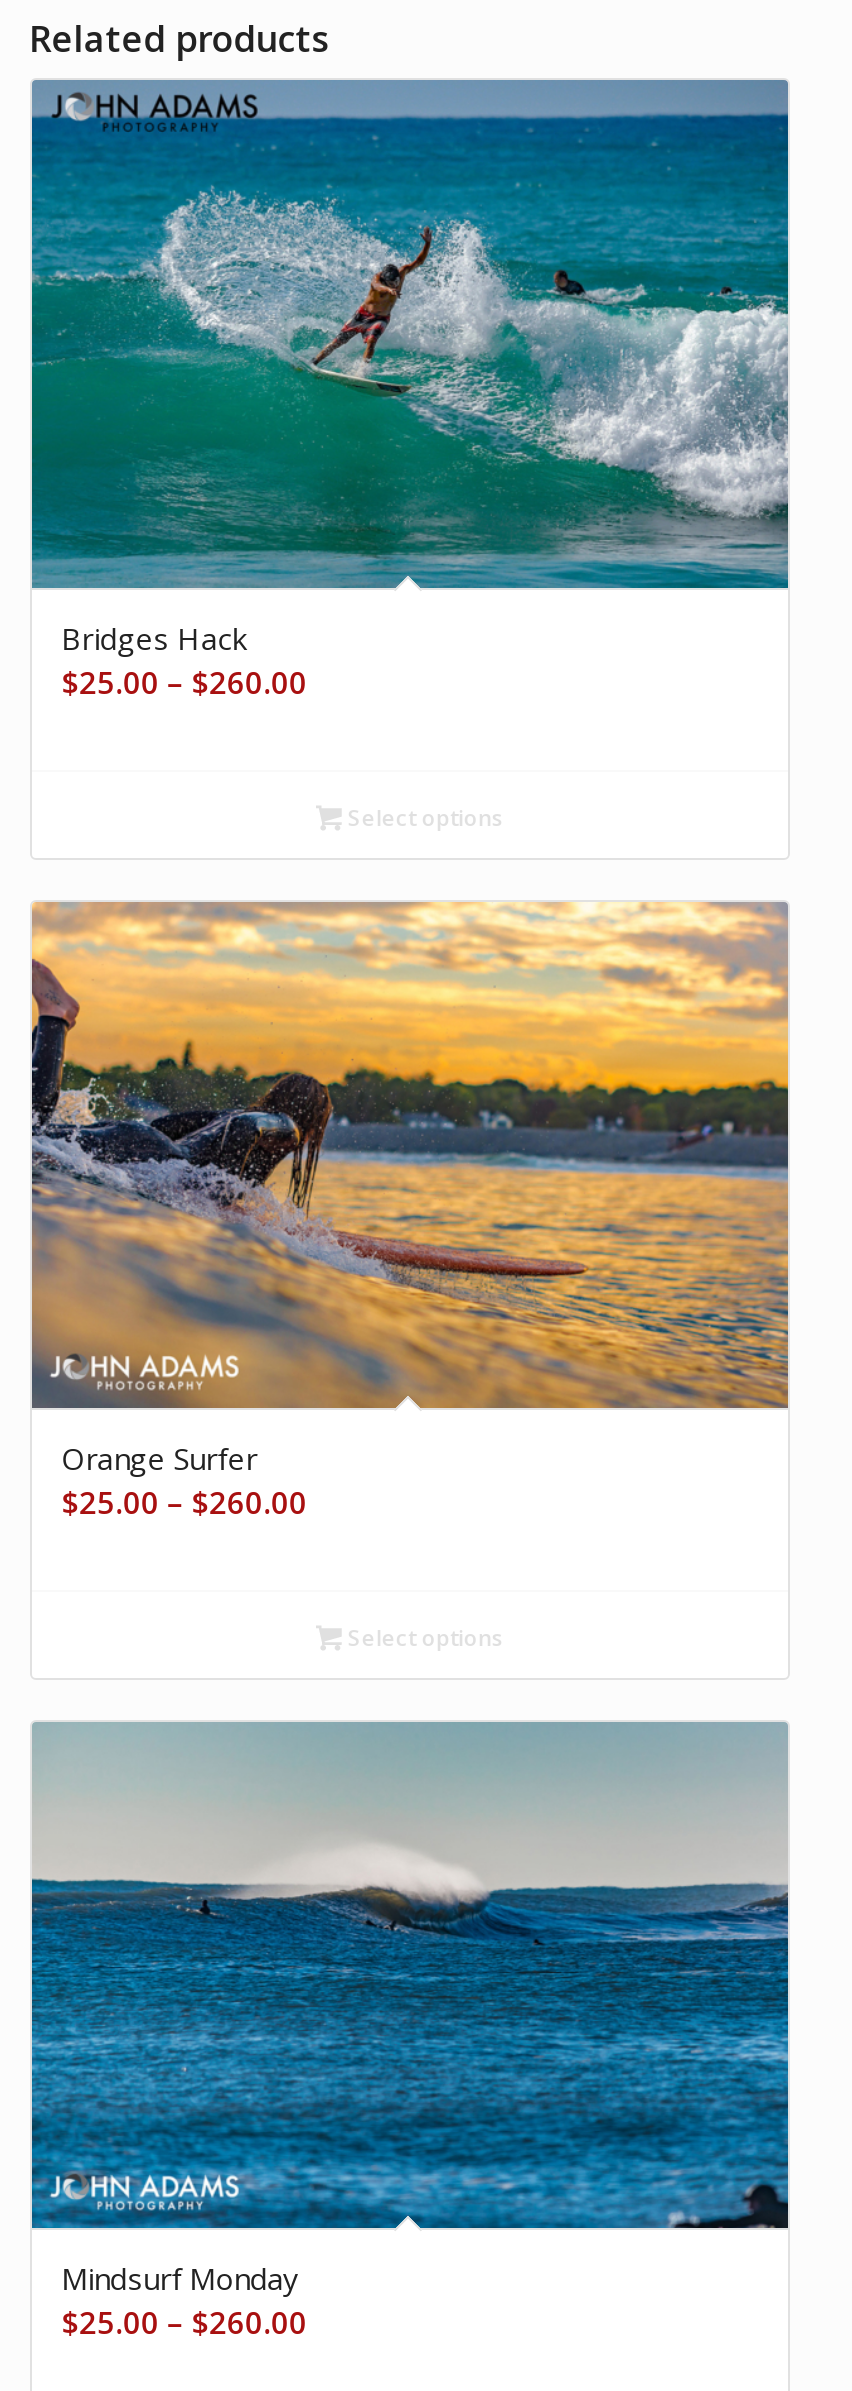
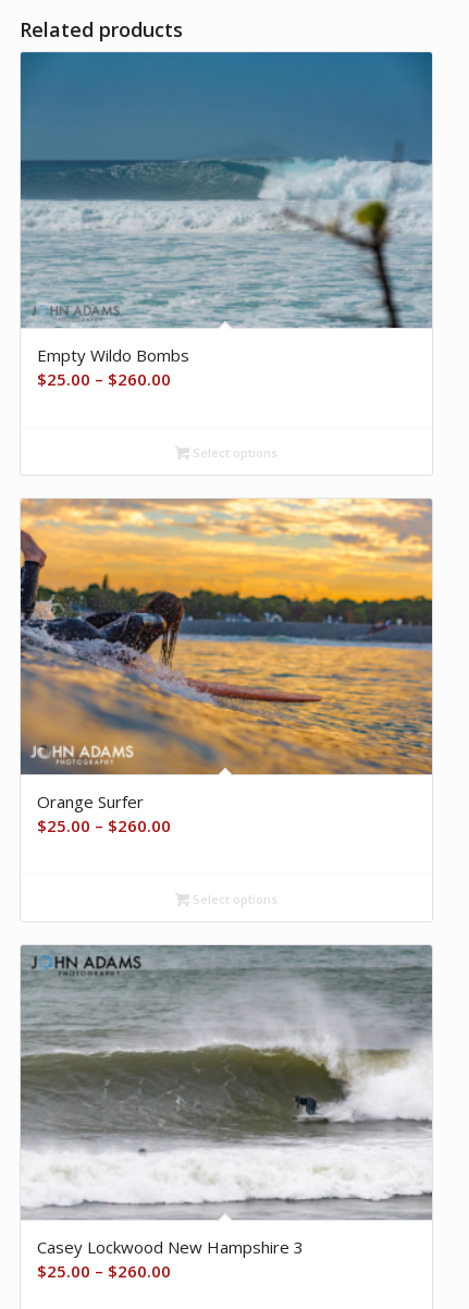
- [image]
- Bridges Hack
+ [image]
+ Empty Wildo Bombs

- [image]
- Mindsurf Monday
+ [image]
+ Casey Lockwood New Hampshire 3
